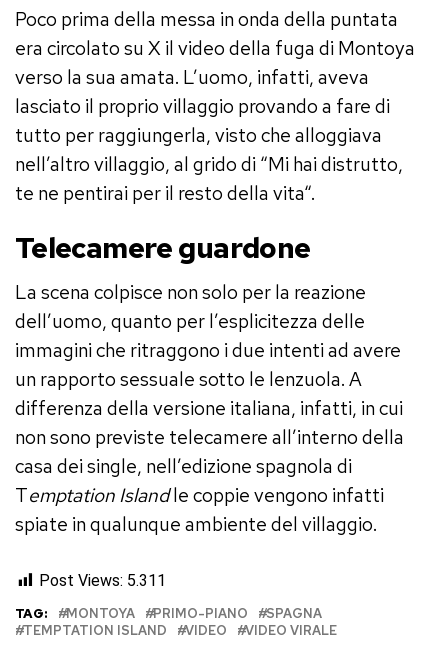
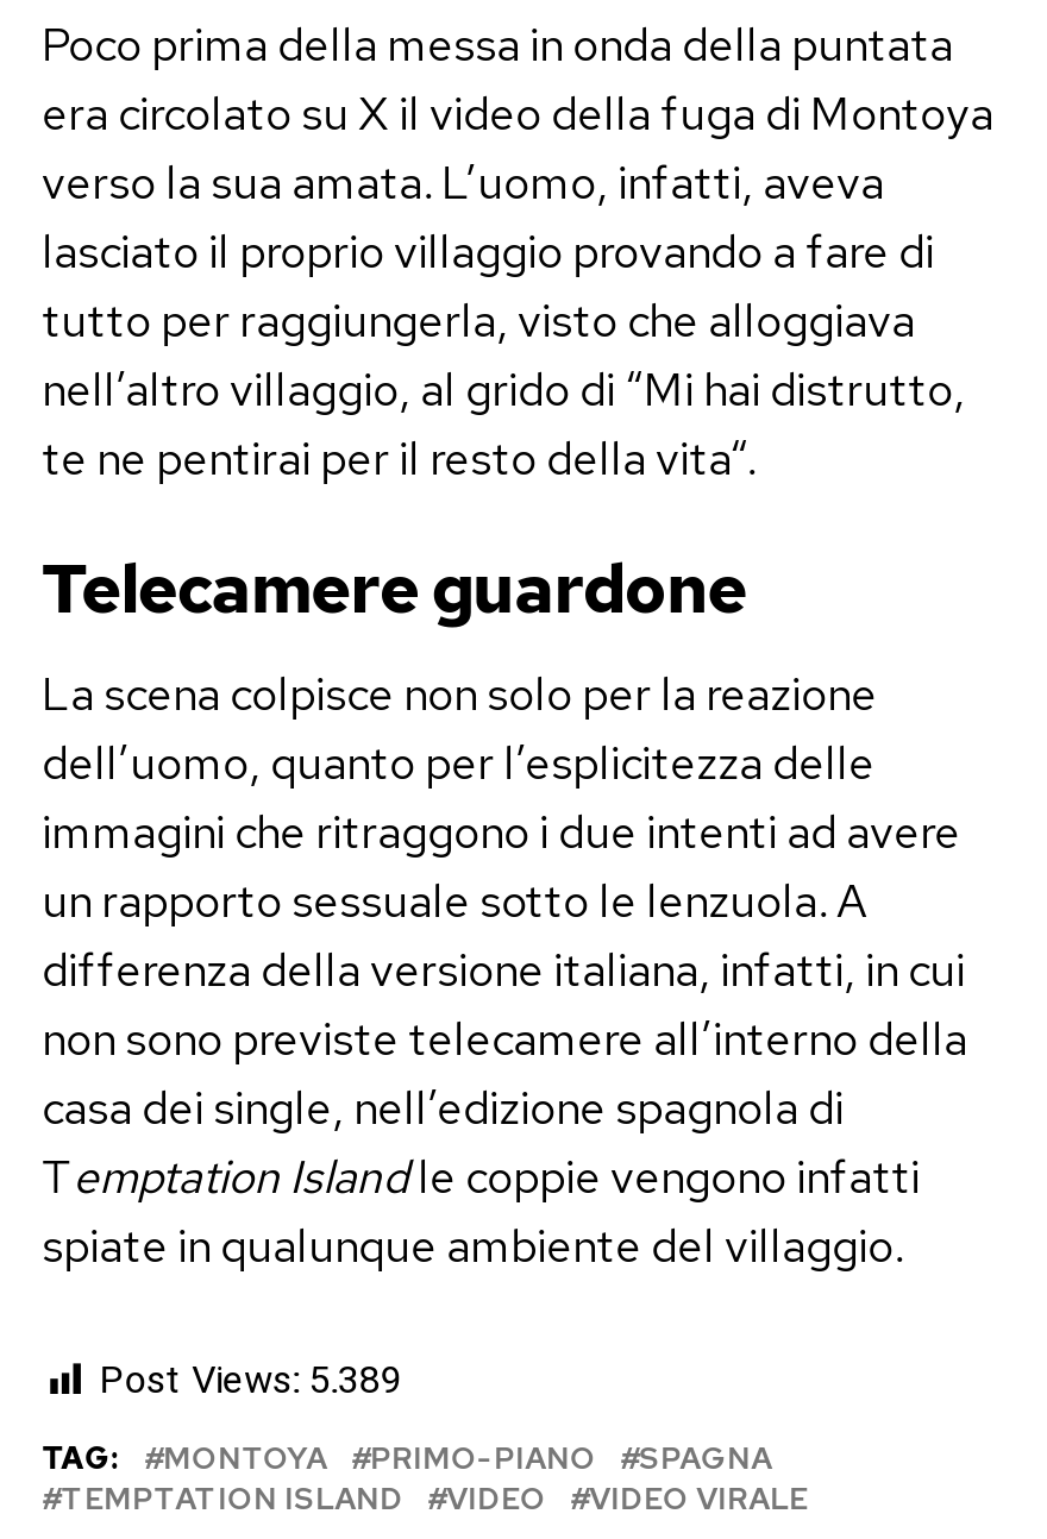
- Post Views: 5.311
+ Post Views: 5.389
